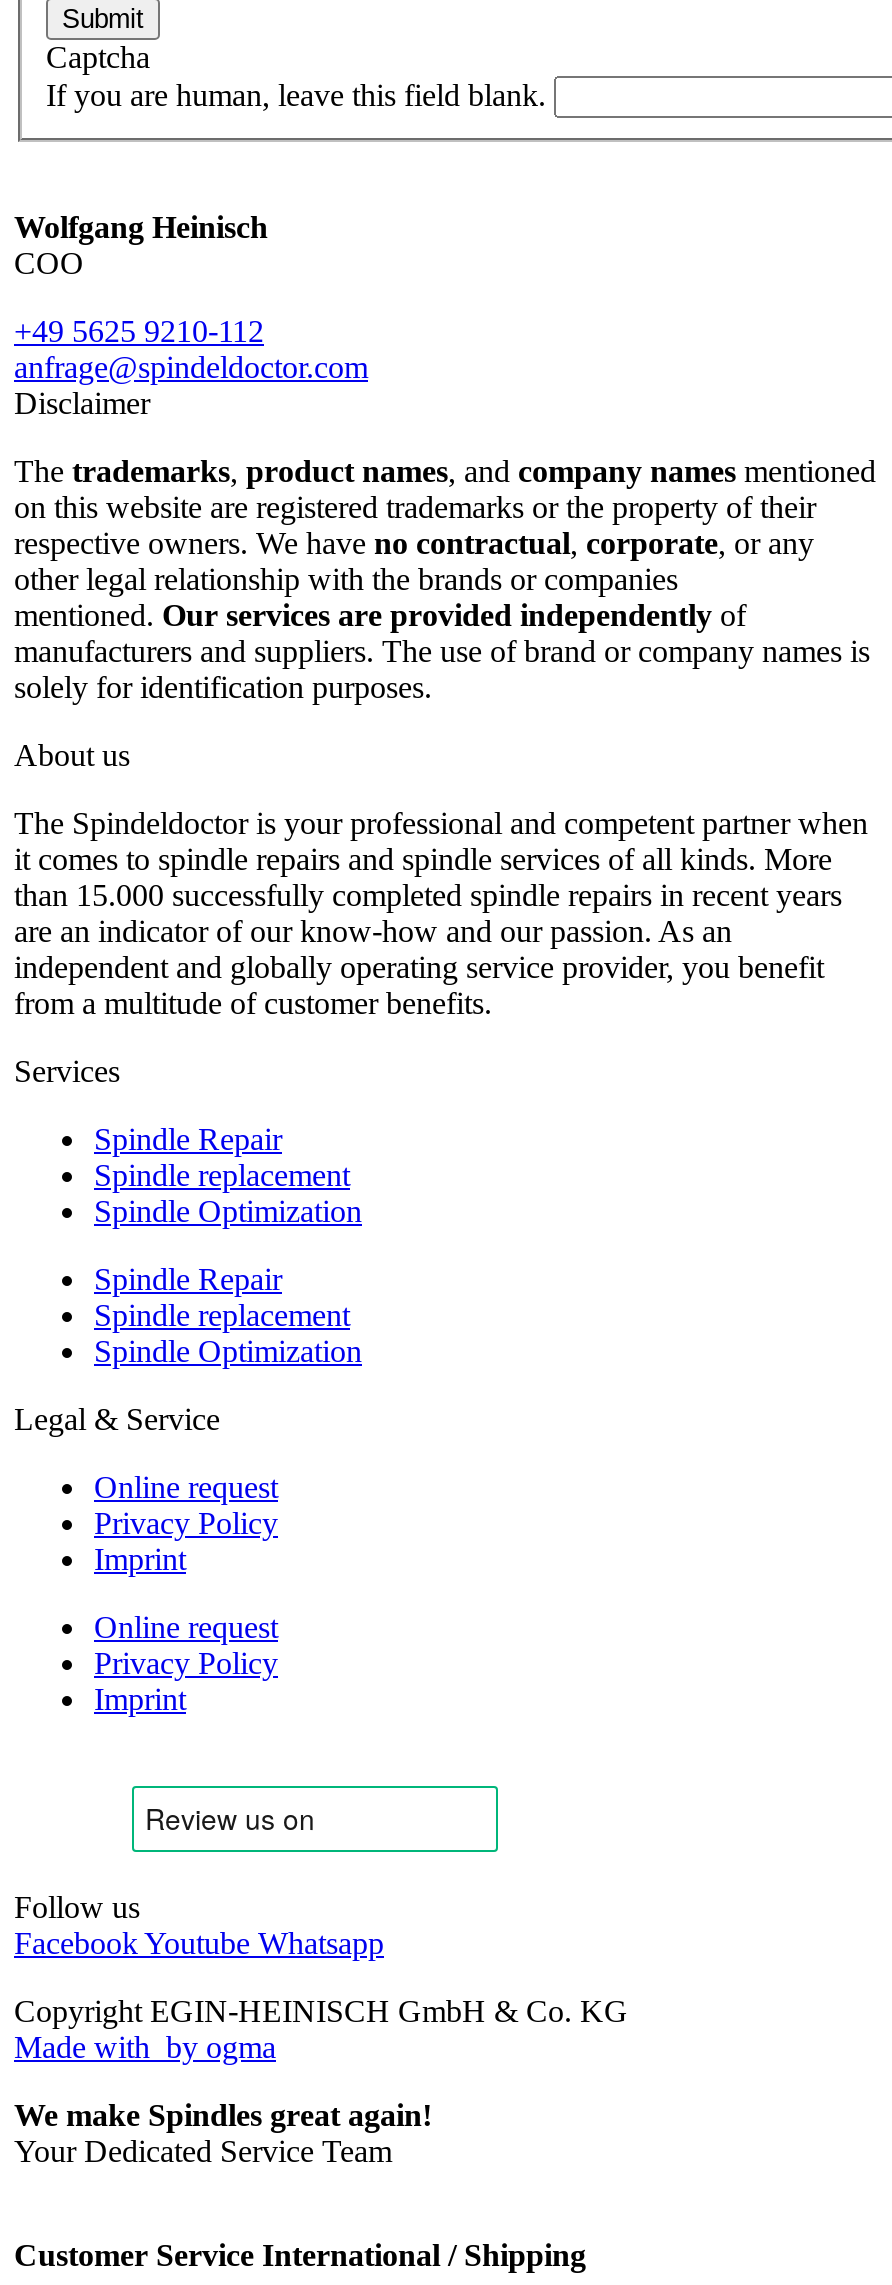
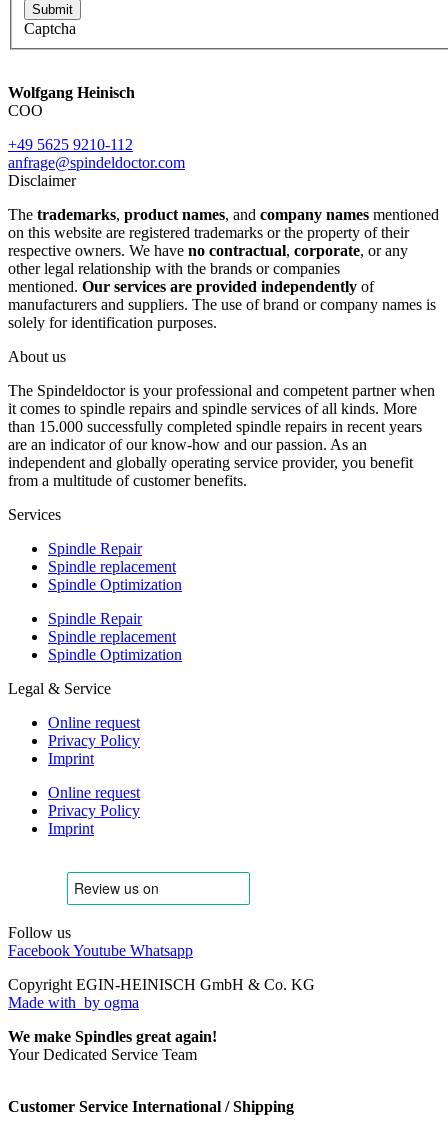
- If you are human, leave this field blank.
